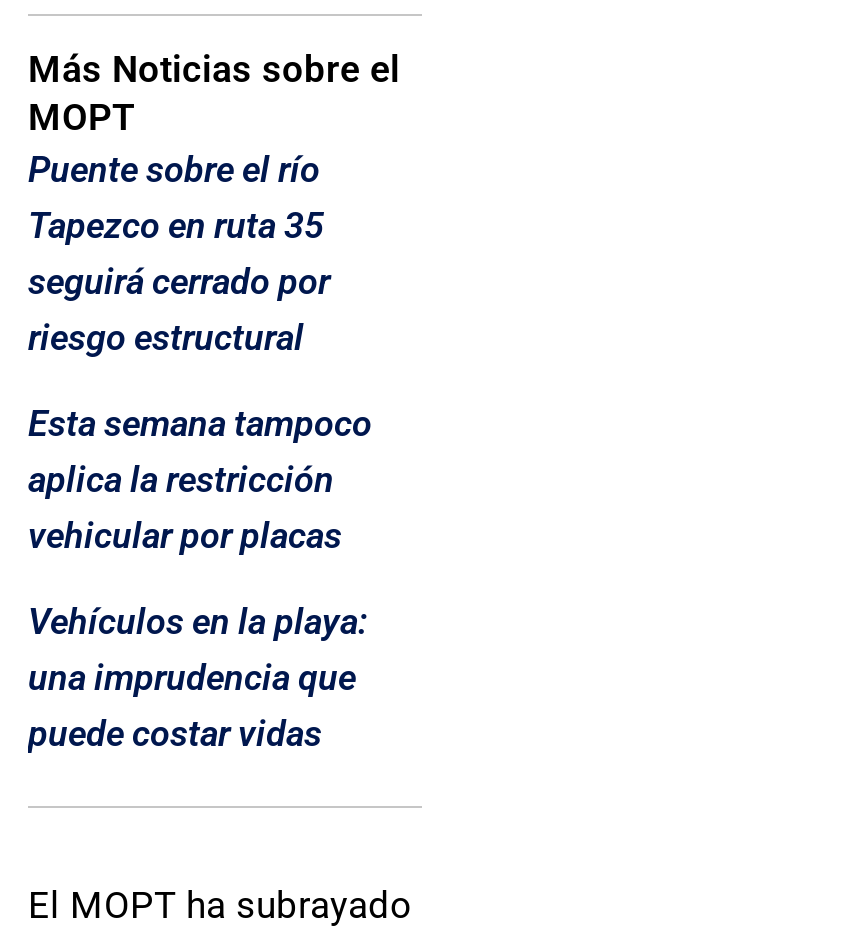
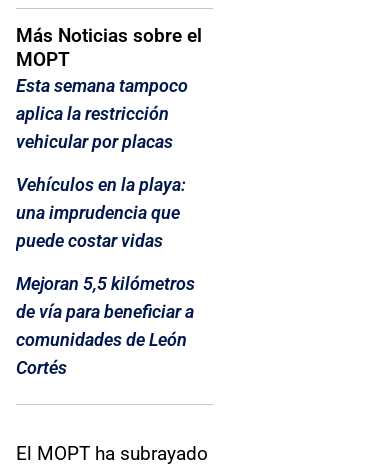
- Puente sobre el río
- Tapezco en ruta 35
- seguirá cerrado por
- riesgo estructural

moved up: Esta semana tampoco | aplica la restricción | vehicular por placas | Vehículos en la playa: | una imprudencia que | puede costar vidas

+ Mejoran 5,5 kilómetros
+ de vía para beneficiar a
+ comunidades de León
+ Cortés
